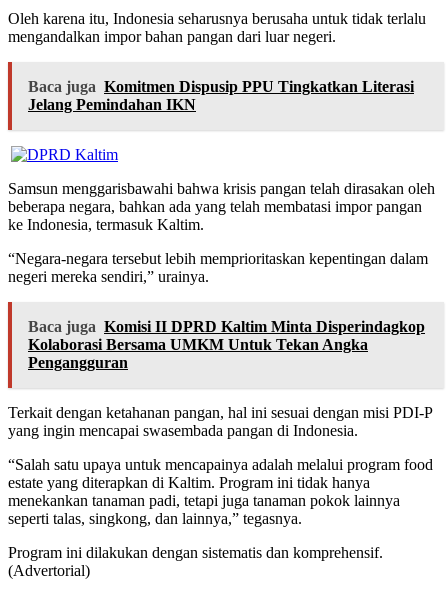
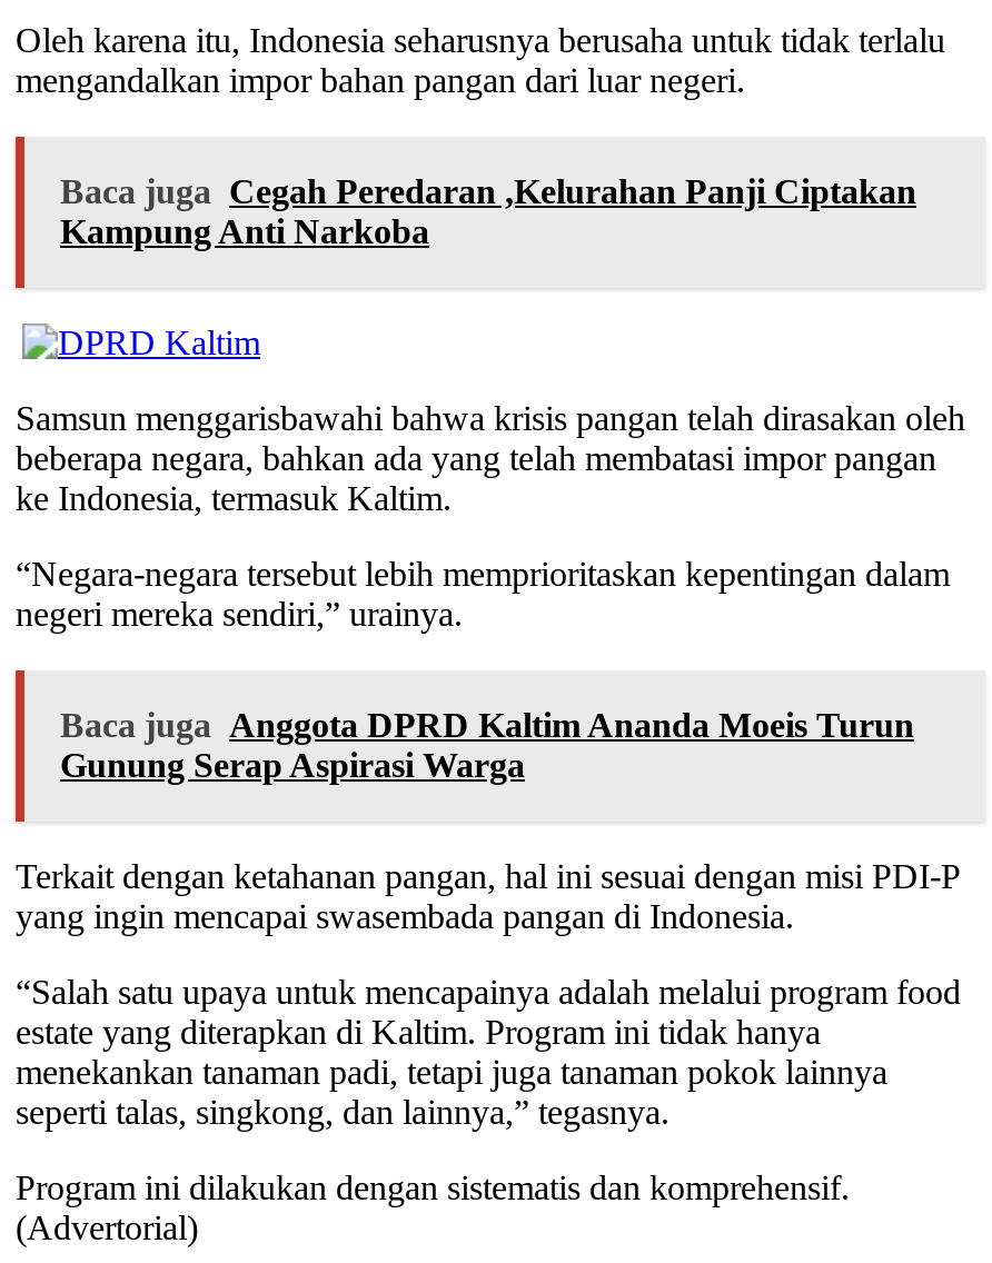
- Baca juga Komitmen Dispusip PPU Tingkatkan Literasi
- Jelang Pemindahan IKN
+ Baca juga Cegah Peredaran ,Kelurahan Panji Ciptakan
+ Kampung Anti Narkoba

- Baca juga Komisi II DPRD Kaltim Minta Disperindagkop
- Kolaborasi Bersama UMKM Untuk Tekan Angka
- Pengangguran
+ Baca juga Anggota DPRD Kaltim Ananda Moeis Turun
+ Gunung Serap Aspirasi Warga
